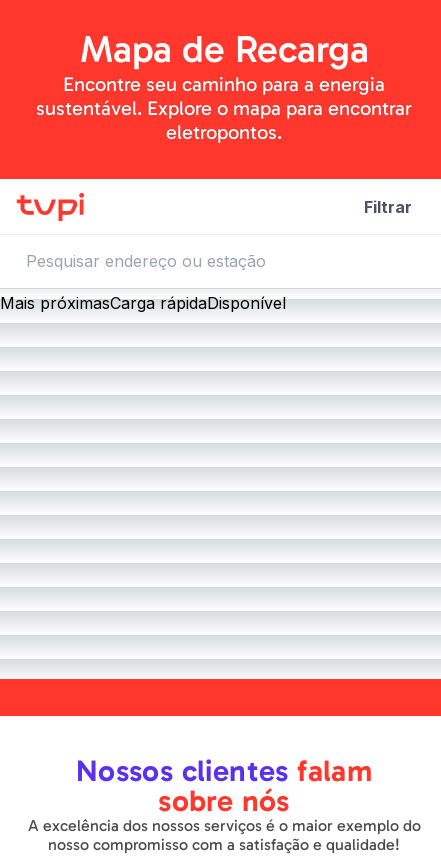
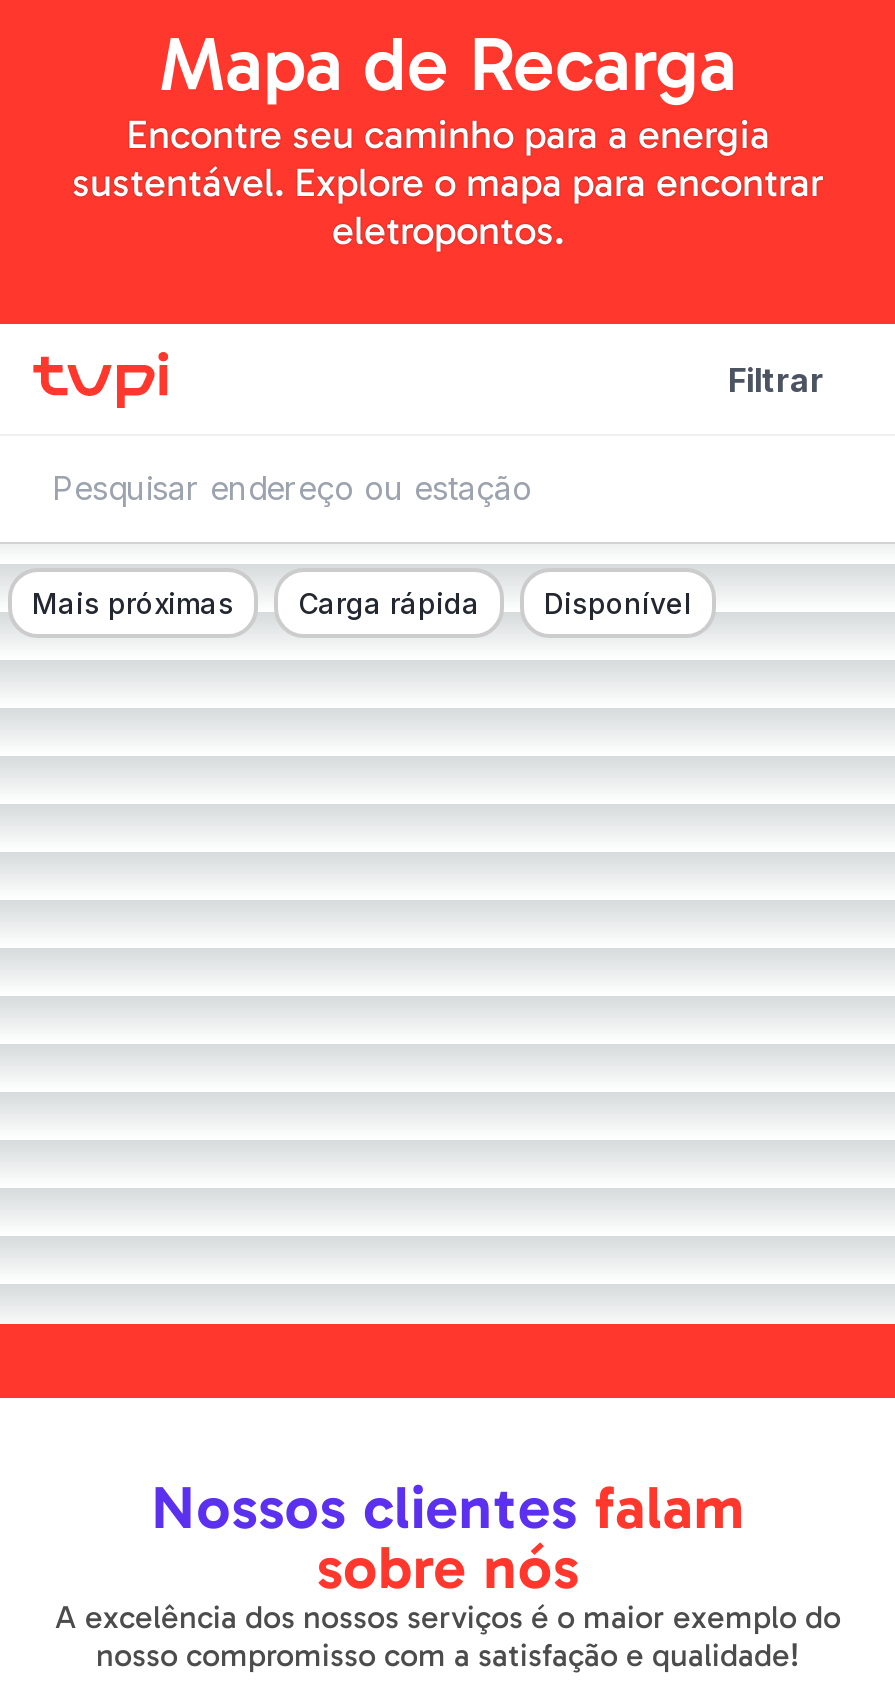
- [image]
+ [image]
